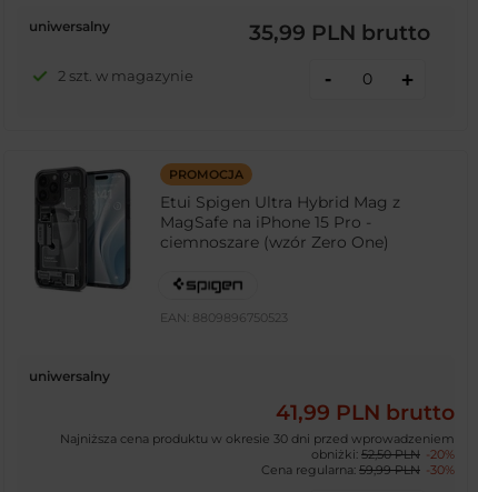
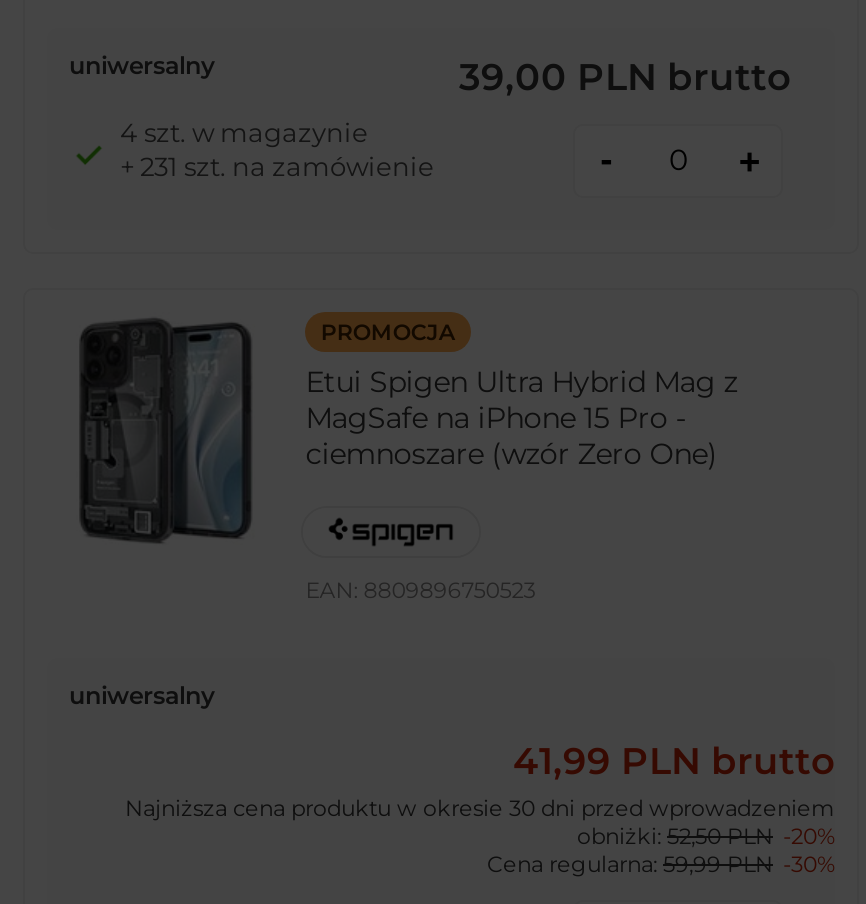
- 35,99 PLN brutto
- 2 szt. w magazynie
+ 39,00 PLN brutto
+ 4 szt. w magazynie
+ + 231 szt. na zamówienie
